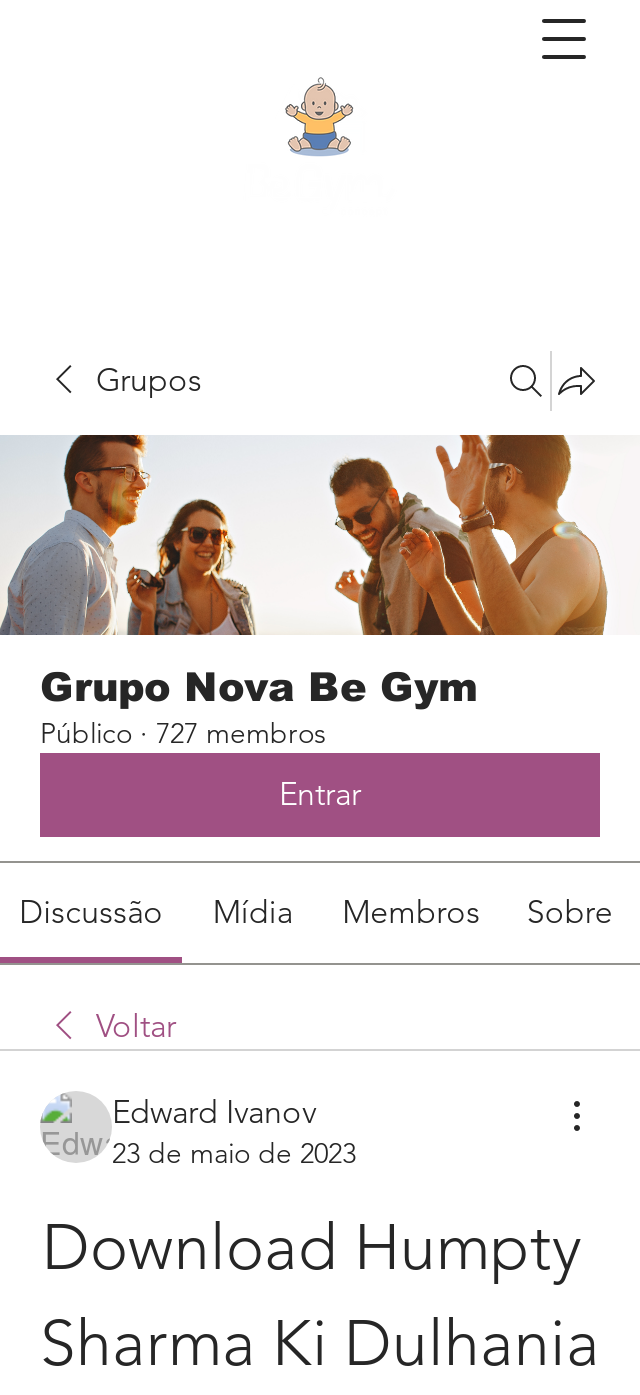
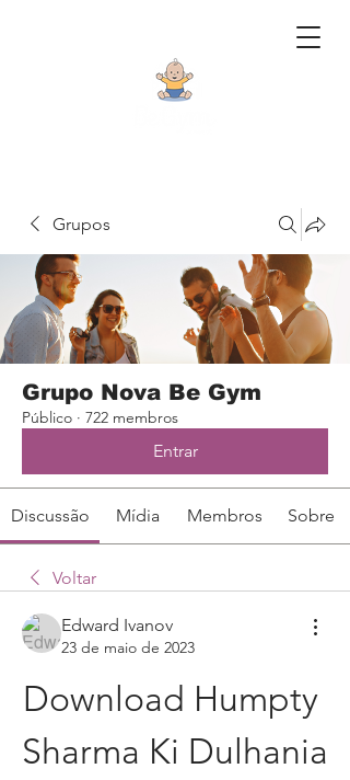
- Público · 727 membros
+ Público · 722 membros
